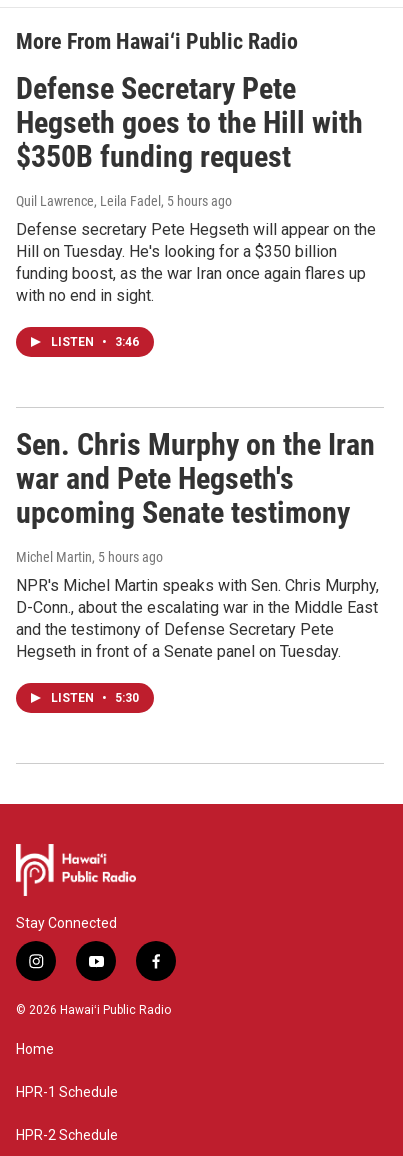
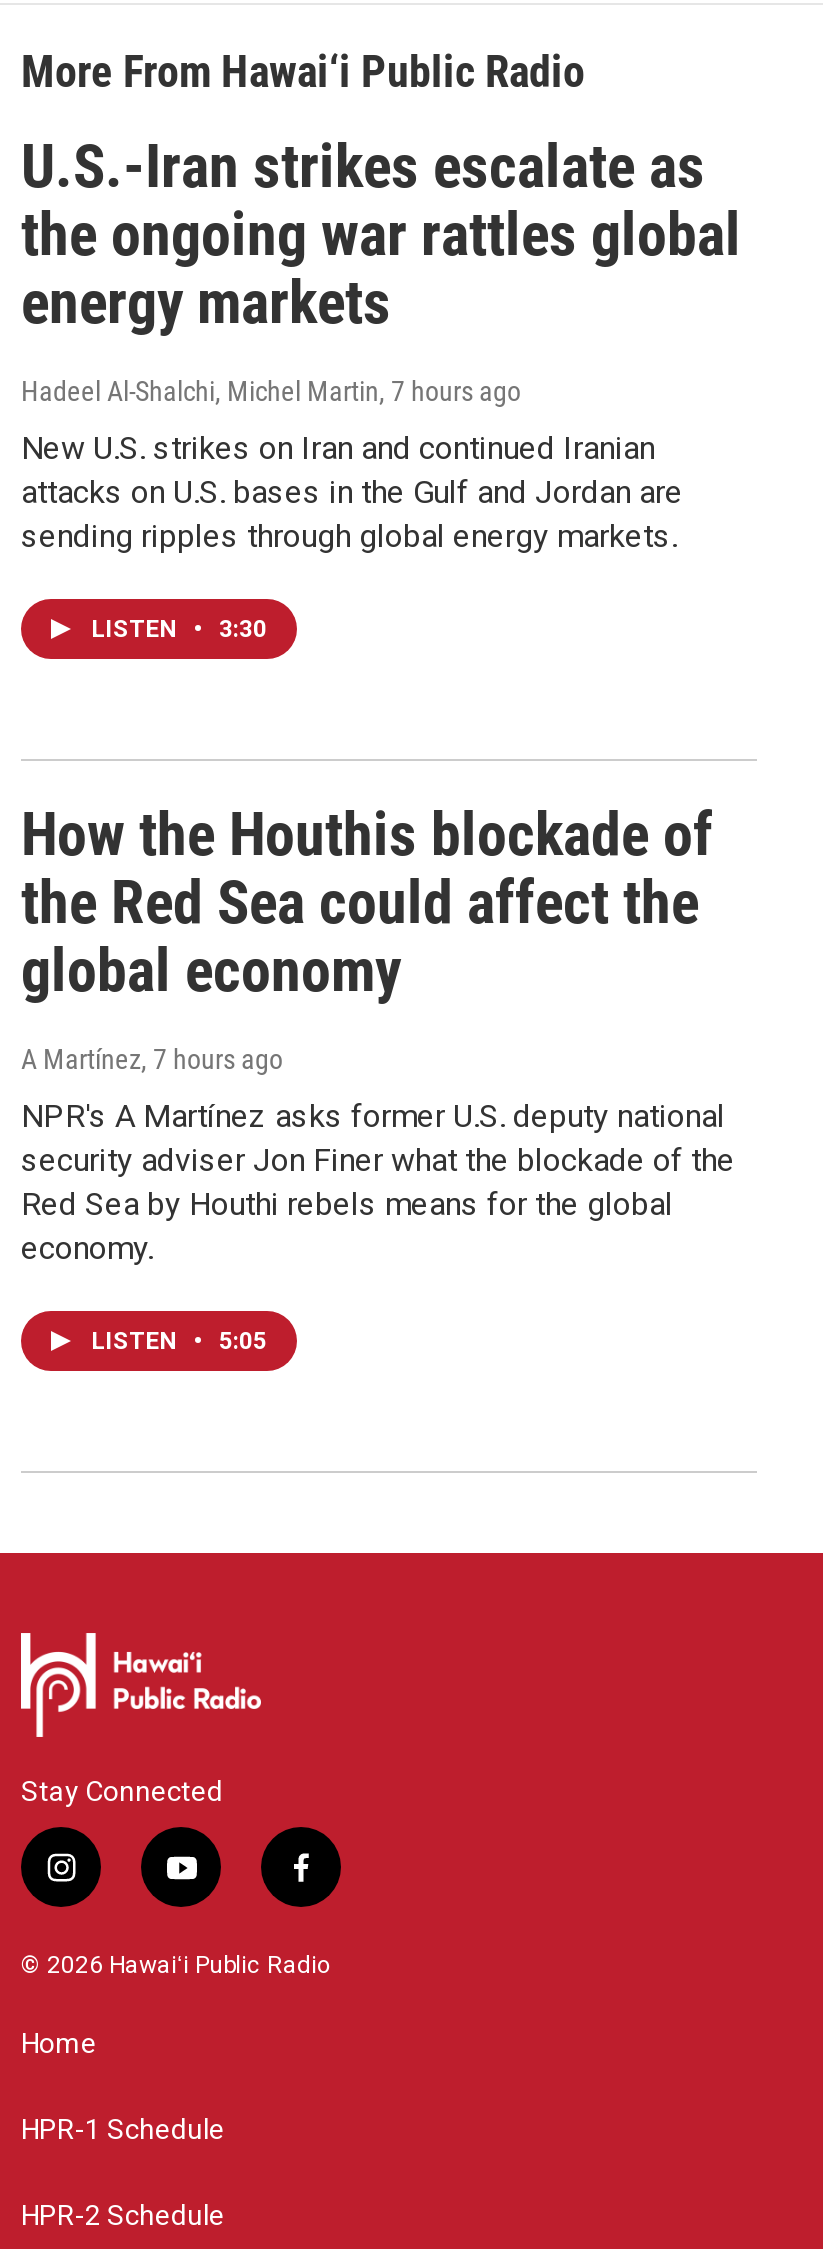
- Defense Secretary Pete
- Hegseth goes to the Hill with
- $350B funding request
+ U.S.-Iran strikes escalate as
+ the ongoing war rattles global
+ energy markets

- Quil Lawrence, Leila Fadel, 5 hours ago
+ Hadeel Al-Shalchi, Michel Martin, 7 hours ago

- Defense secretary Pete Hegseth will appear on the
- Hill on Tuesday. He's looking for a $350 billion
- funding boost, as the war Iran once again flares up
- with no end in sight.
+ New U.S. strikes on Iran and continued Iranian
+ attacks on U.S. bases in the Gulf and Jordan are
+ sending ripples through global energy markets.

- LISTEN • 3:46
+ LISTEN • 3:30

- Sen. Chris Murphy on the Iran
- war and Pete Hegseth's
- upcoming Senate testimony
+ How the Houthis blockade of
+ the Red Sea could affect the
+ global economy

- Michel Martin, 5 hours ago
+ A Martínez, 7 hours ago

- NPR's Michel Martin speaks with Sen. Chris Murphy,
- D-Conn., about the escalating war in the Middle East
- and the testimony of Defense Secretary Pete
- Hegseth in front of a Senate panel on Tuesday.
+ NPR's A Martínez asks former U.S. deputy national
+ security adviser Jon Finer what the blockade of the
+ Red Sea by Houthi rebels means for the global
+ economy.

- LISTEN • 5:30
+ LISTEN • 5:05
